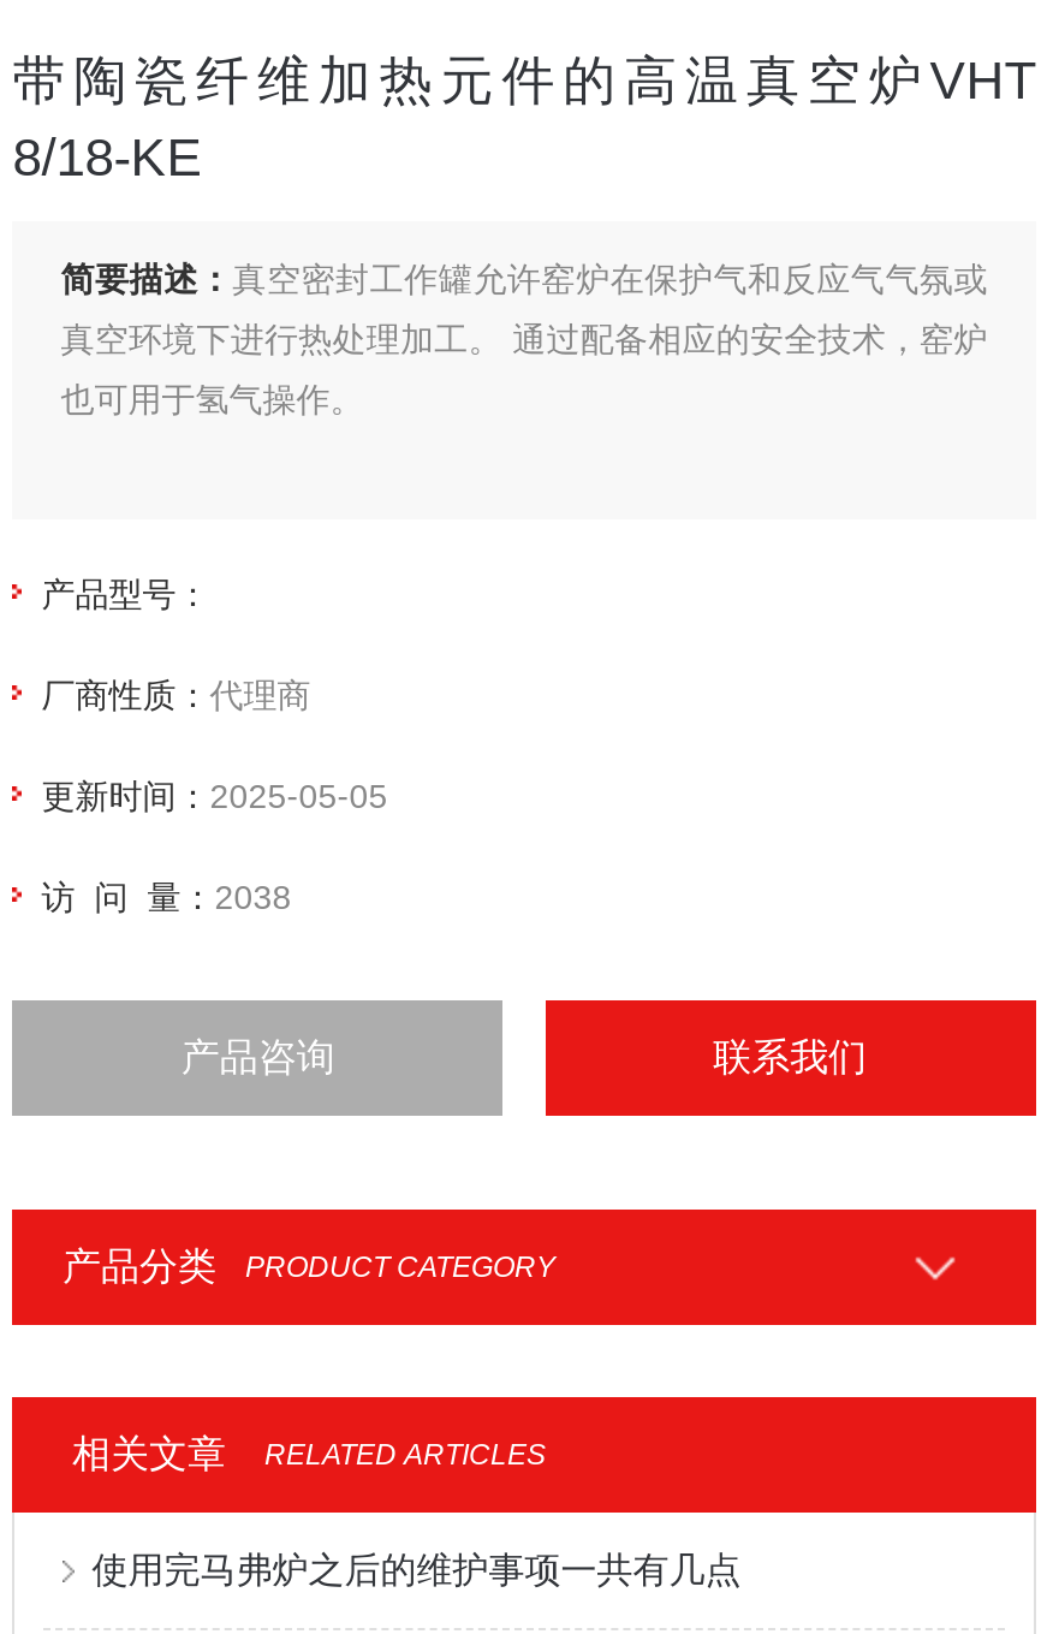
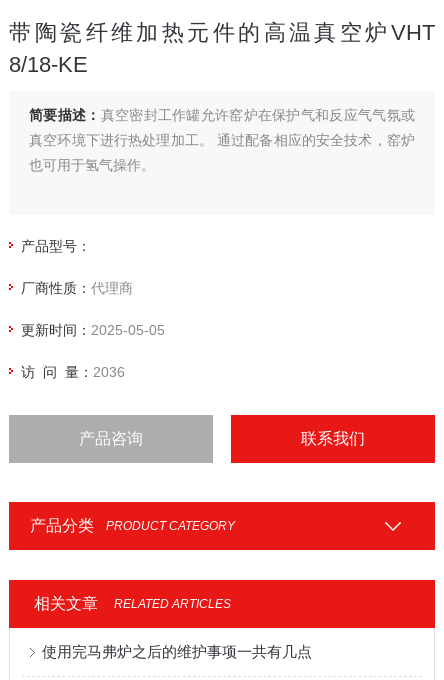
- 访 问 量：2038
+ 访 问 量：2036
